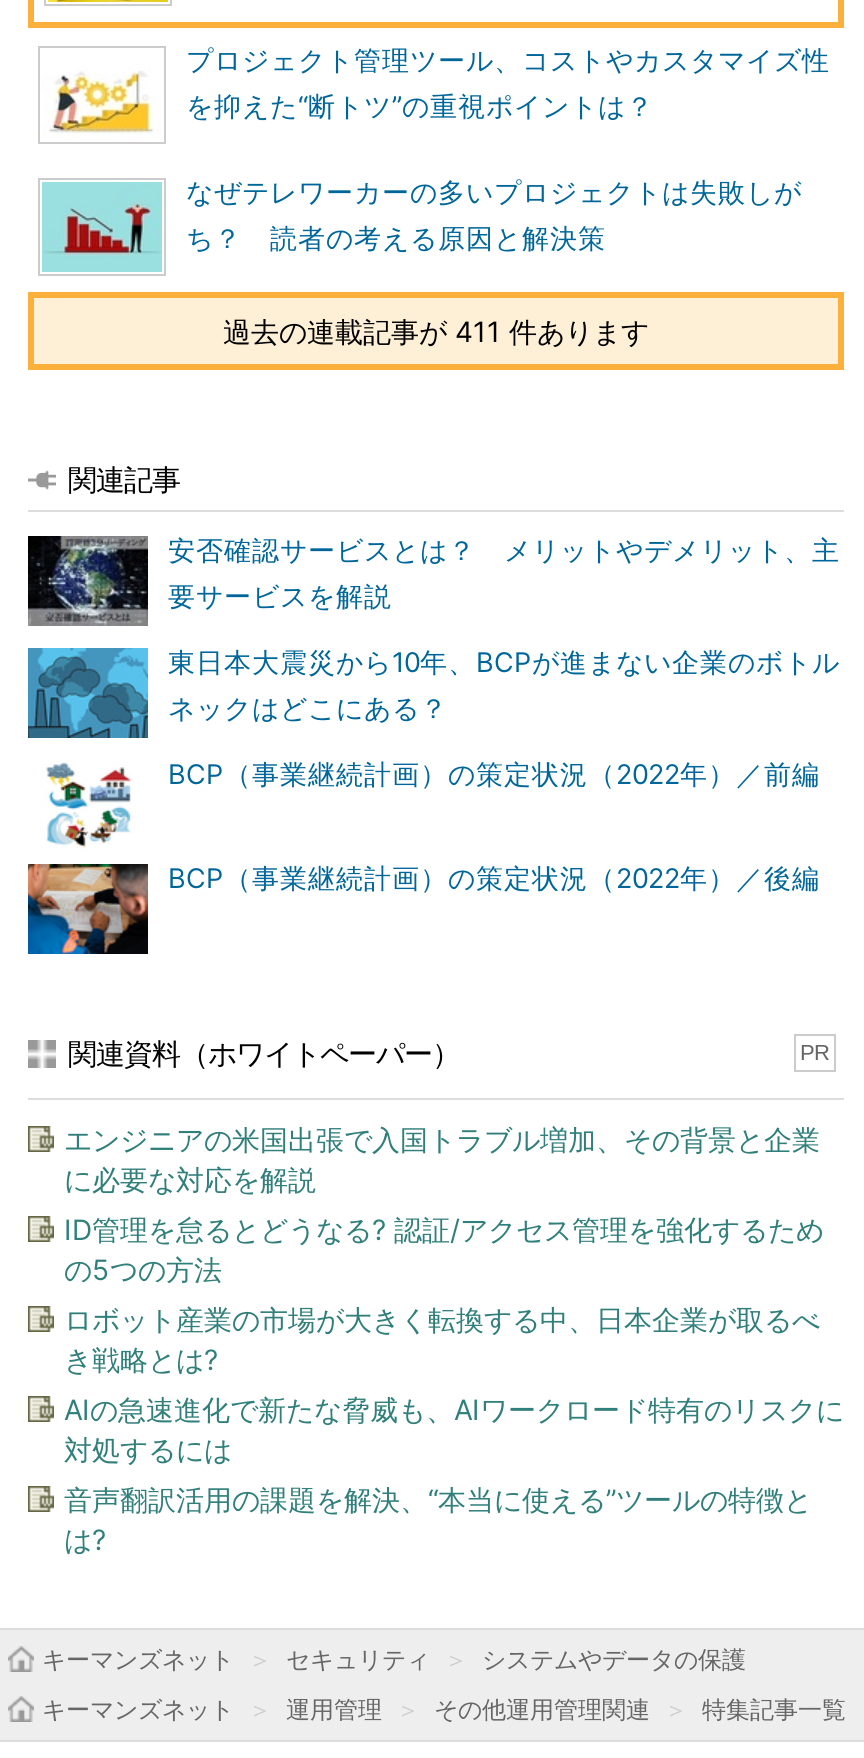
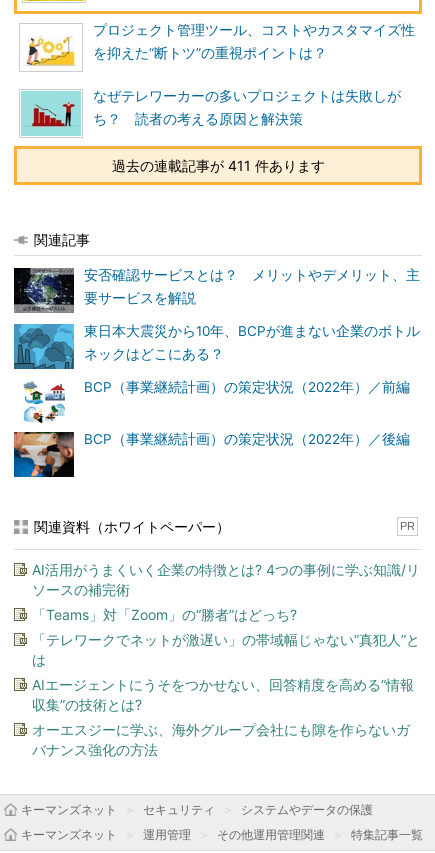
- エンジニアの米国出張で入国トラブル増加、その背景と企業
- に必要な対応を解説
+ AI活用がうまくいく企業の特徴とは? 4つの事例に学ぶ知識/リ
+ ソースの補完術

- ID管理を怠るとどうなる? 認証/アクセス管理を強化するため
- の5つの方法
+ 「Teams」対「Zoom」の“勝者”はどっち?

- ロボット産業の市場が大きく転換する中、日本企業が取るべ
- き戦略とは?
+ 「テレワークでネットが激遅い」の帯域幅じゃない“真犯人”と
+ は

- AIの急速進化で新たな脅威も、AIワークロード特有のリスクに
- 対処するには
+ AIエージェントにうそをつかせない、回答精度を高める“情報
+ 収集”の技術とは?

- 音声翻訳活用の課題を解決、“本当に使える”ツールの特徴と
- は?
+ オーエスジーに学ぶ、海外グループ会社にも隙を作らないガ
+ バナンス強化の方法
